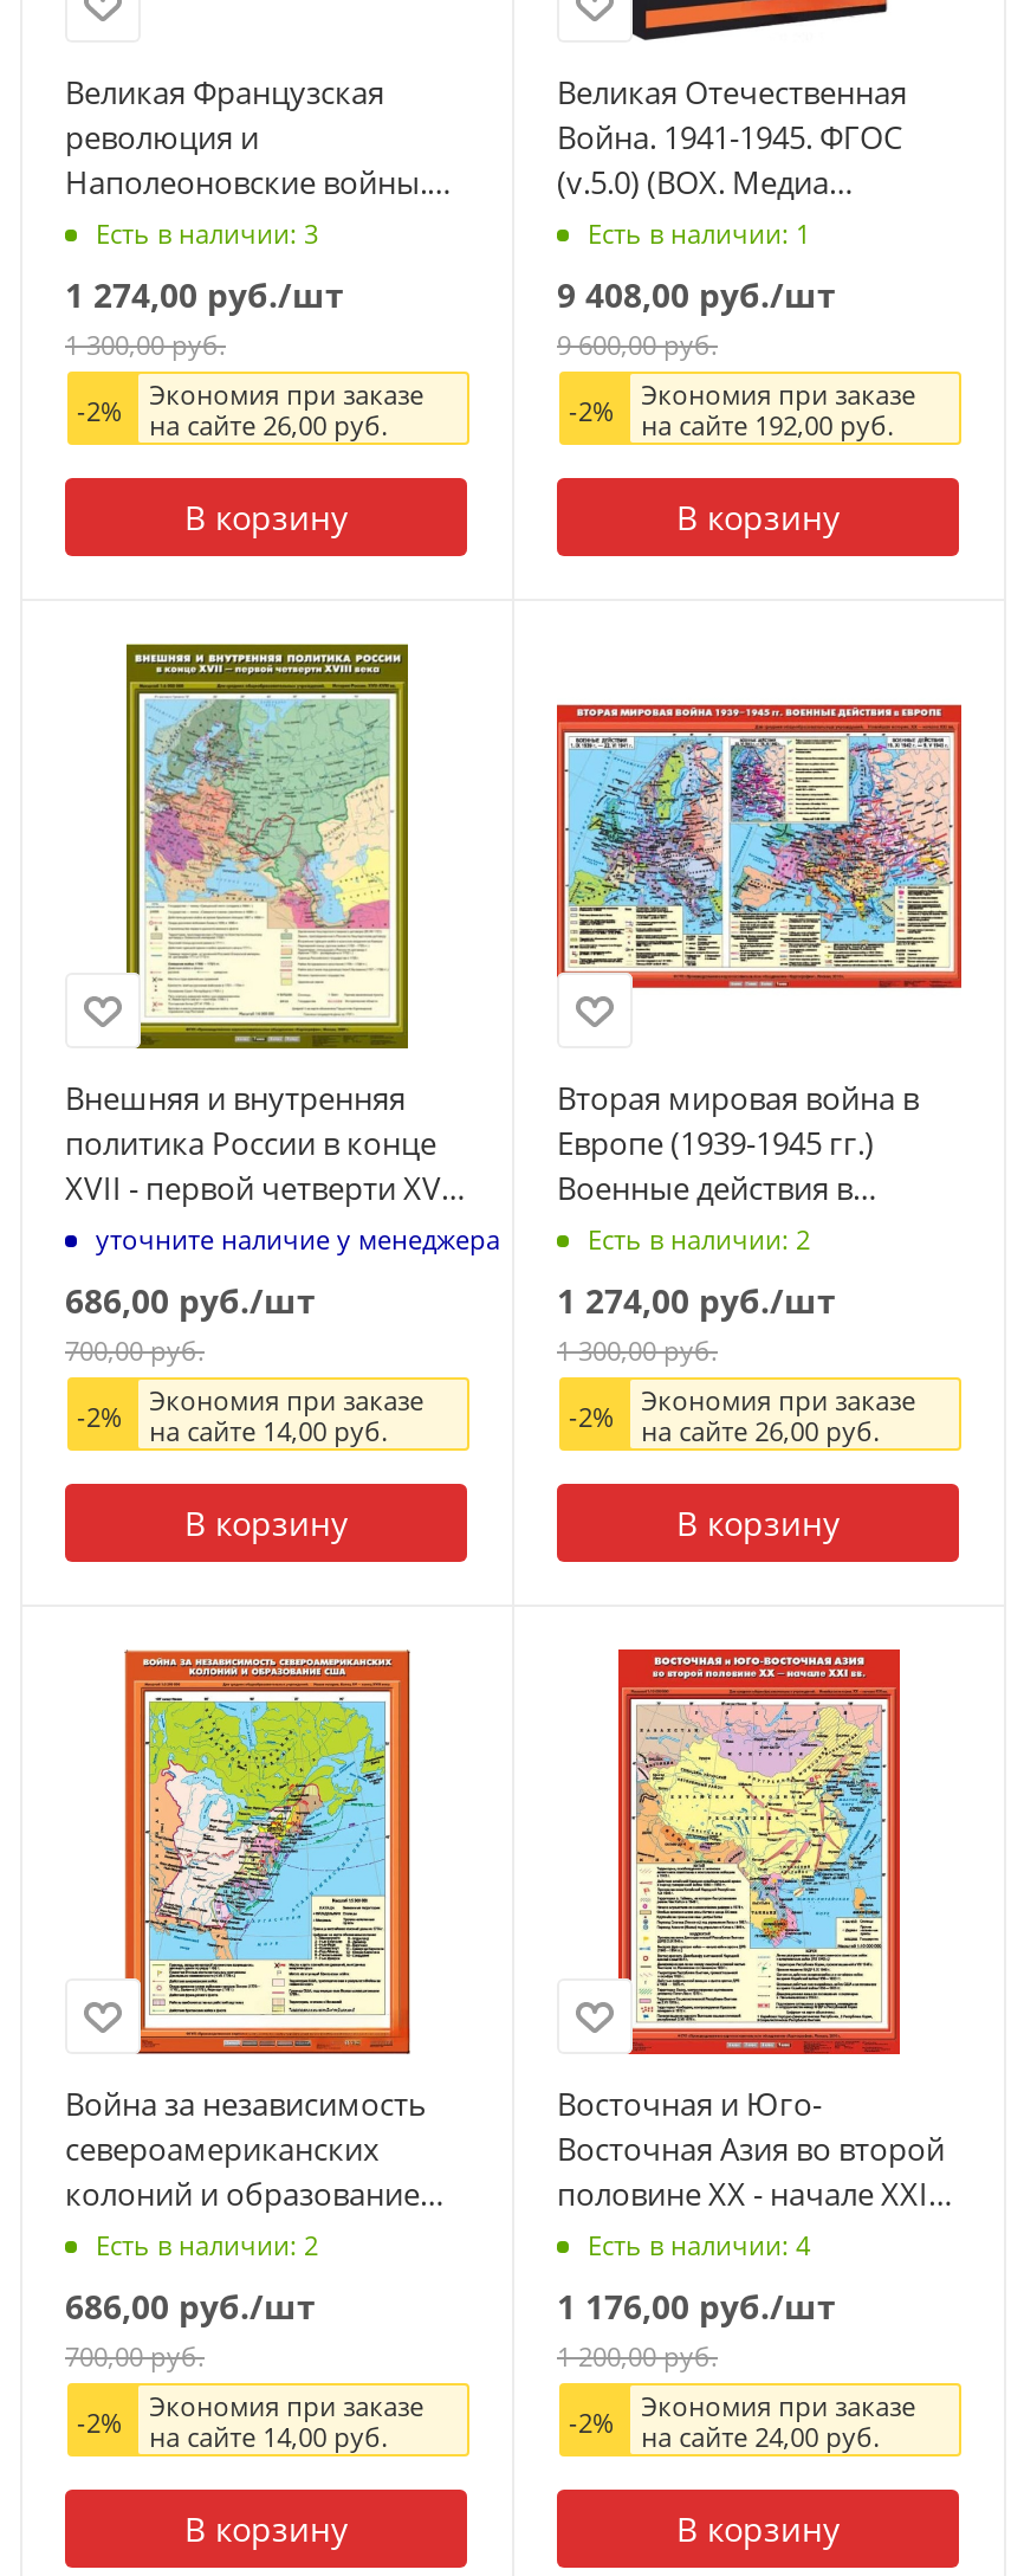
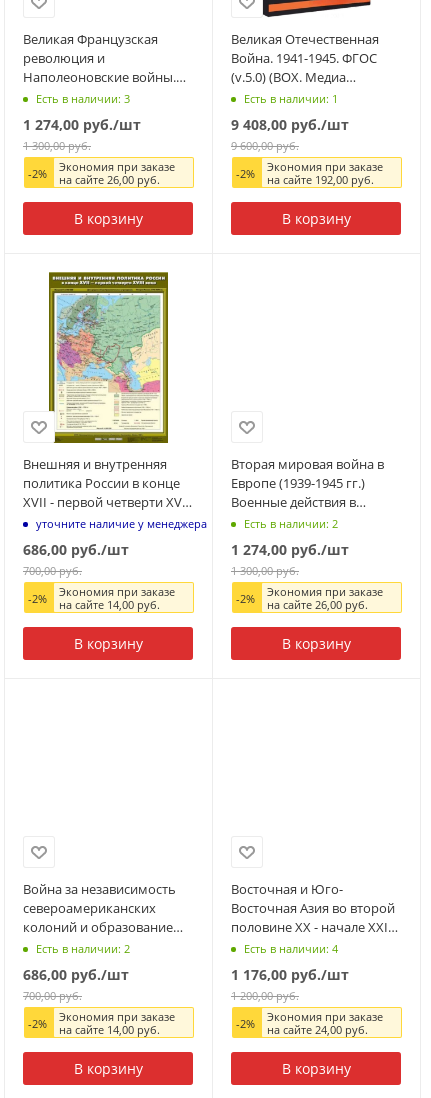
- [image]

- [image]

- [image]
